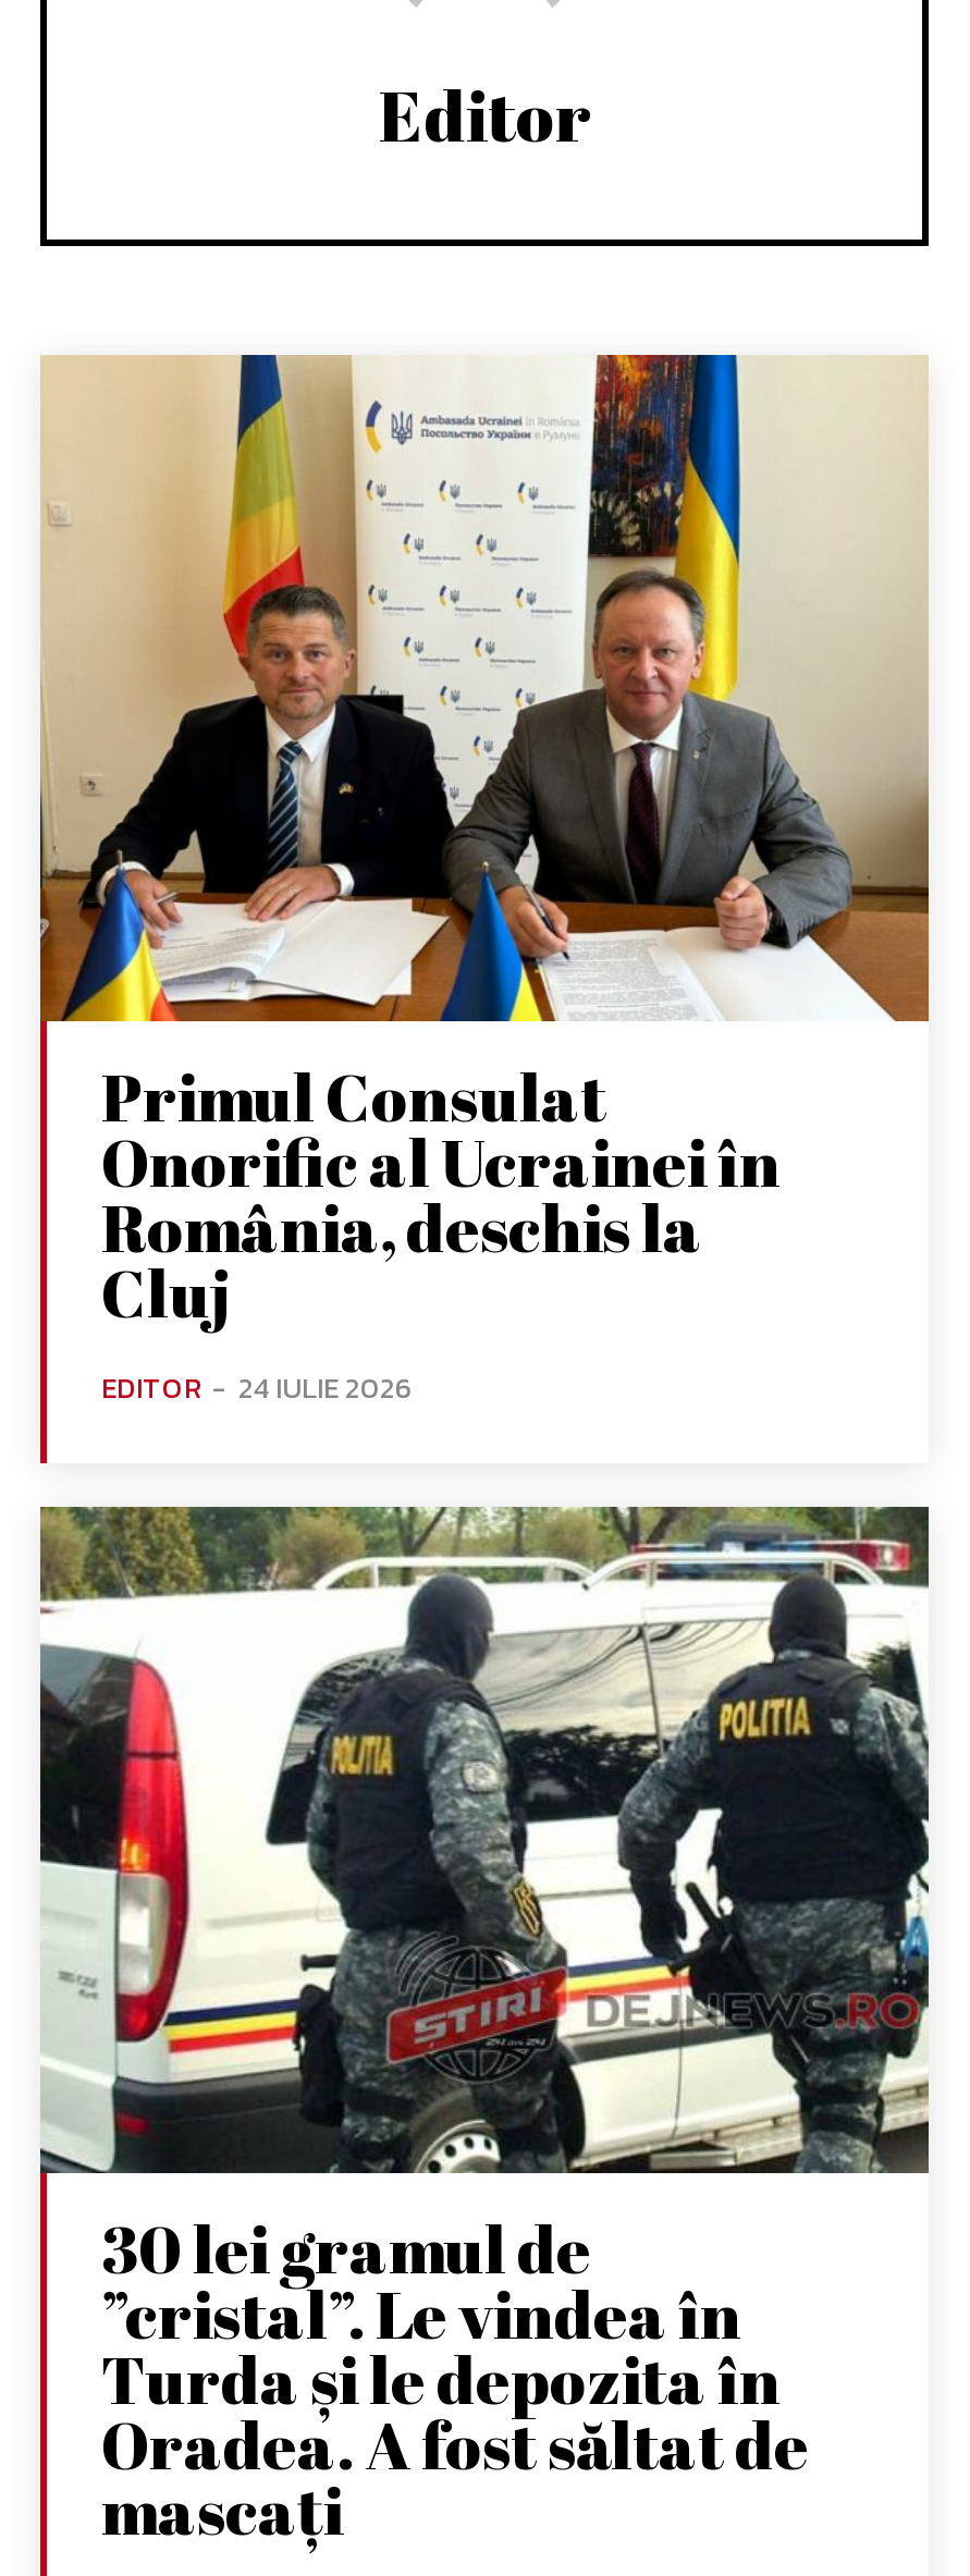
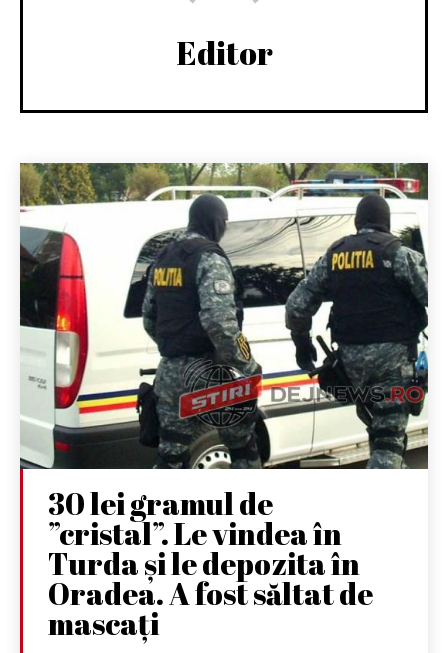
- [image]
- Primul Consulat
- Onorific al Ucrainei în
- România, deschis la
- Cluj
- EDITOR - 24 IULIE 2026
